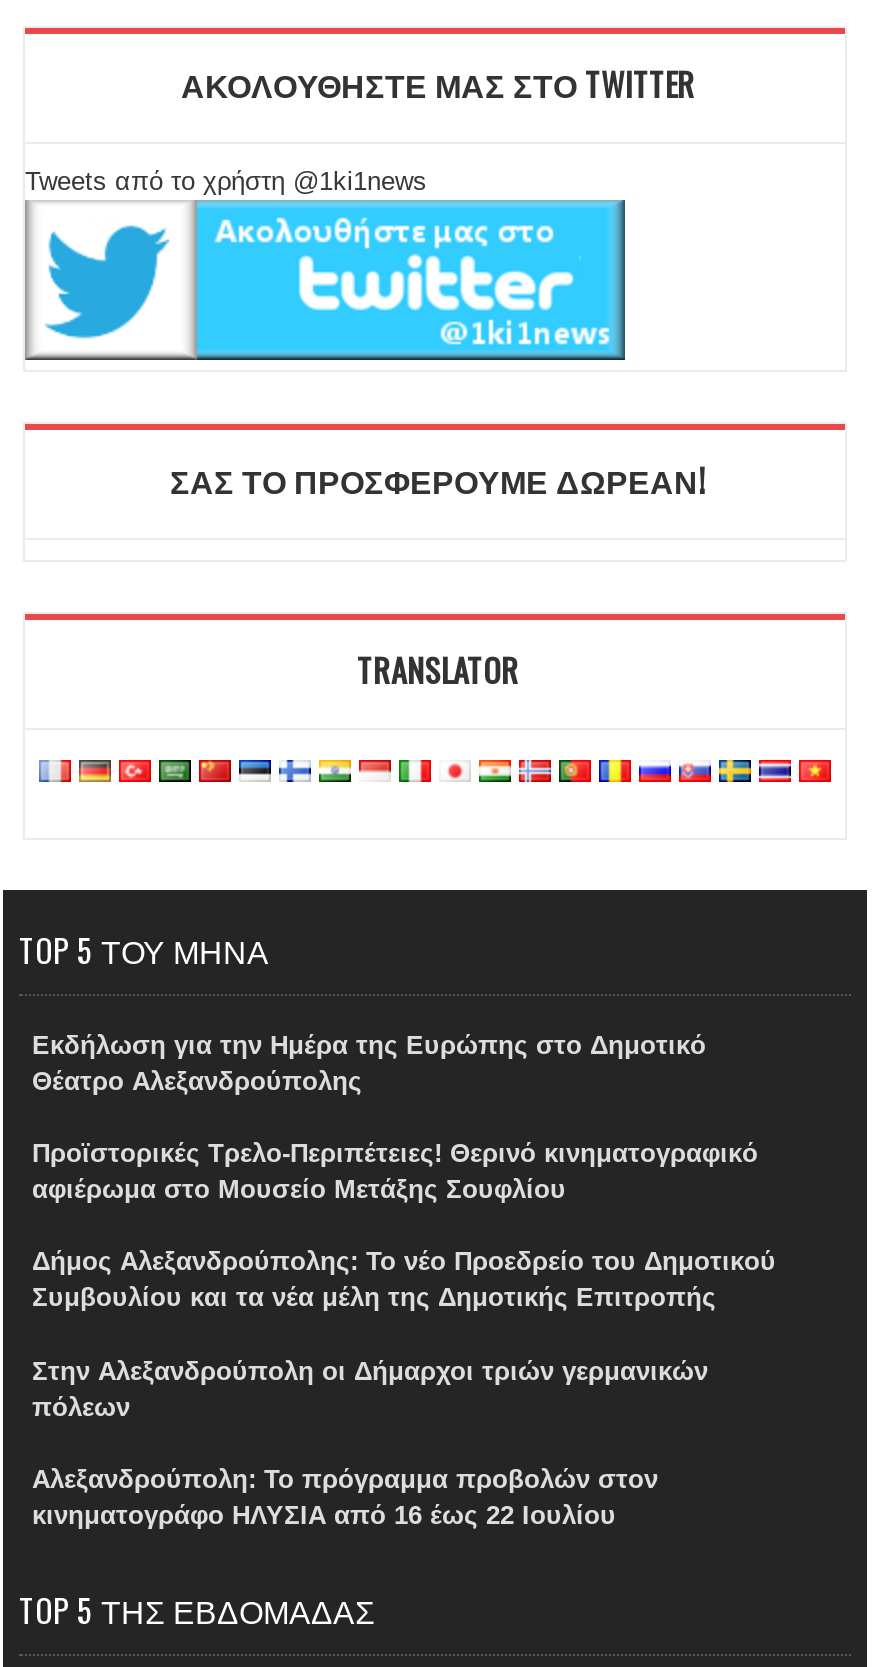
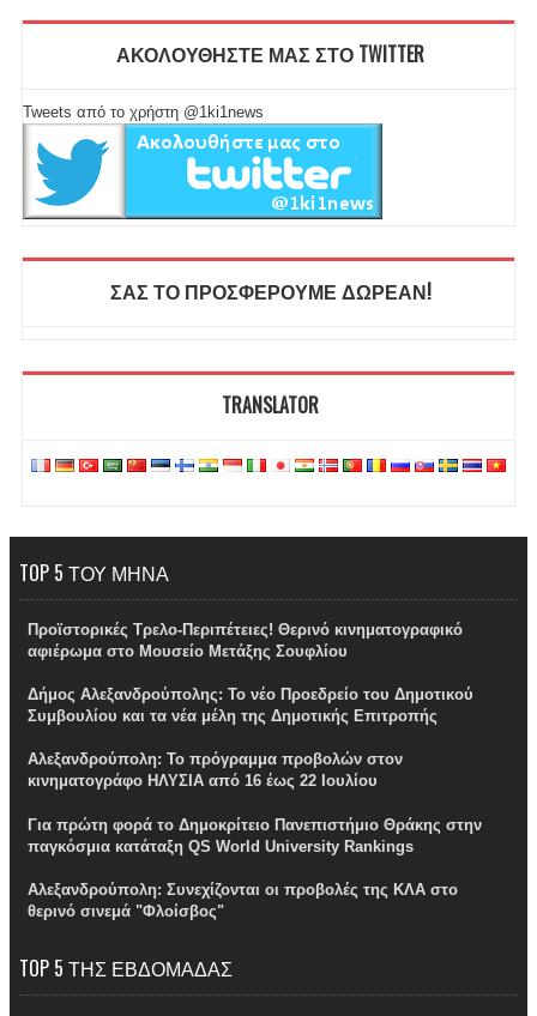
- Εκδήλωση για την Ημέρα της Ευρώπης στο Δημοτικό
- Θέατρο Αλεξανδρούπολης

moved up: Προϊστορικές Τρελο-Περιπέτειες! Θερινό κινηματογραφικό | αφιέρωμα στο Μουσείο Μετάξης Σουφλίου | Δήμος Αλεξανδρούπολης: Το νέο Προεδρείο του Δημοτικού | Συμβουλίου και τα νέα μέλη της Δημοτικής Επιτροπής

- Στην Αλεξανδρούπολη οι Δήμαρχοι τριών γερμανικών
- πόλεων

moved up: Αλεξανδρούπολη: Το πρόγραμμα προβολών στον | κινηματογράφο ΗΛΥΣΙΑ από 16 έως 22 Ιουλίου

+ Για πρώτη φορά το Δημοκρίτειο Πανεπιστήμιο Θράκης στην
+ παγκόσμια κατάταξη QS World University Rankings
+ Αλεξανδρούπολη: Συνεχίζονται οι προβολές της ΚΛΑ στο
+ θερινό σινεμά "Φλοίσβος"
